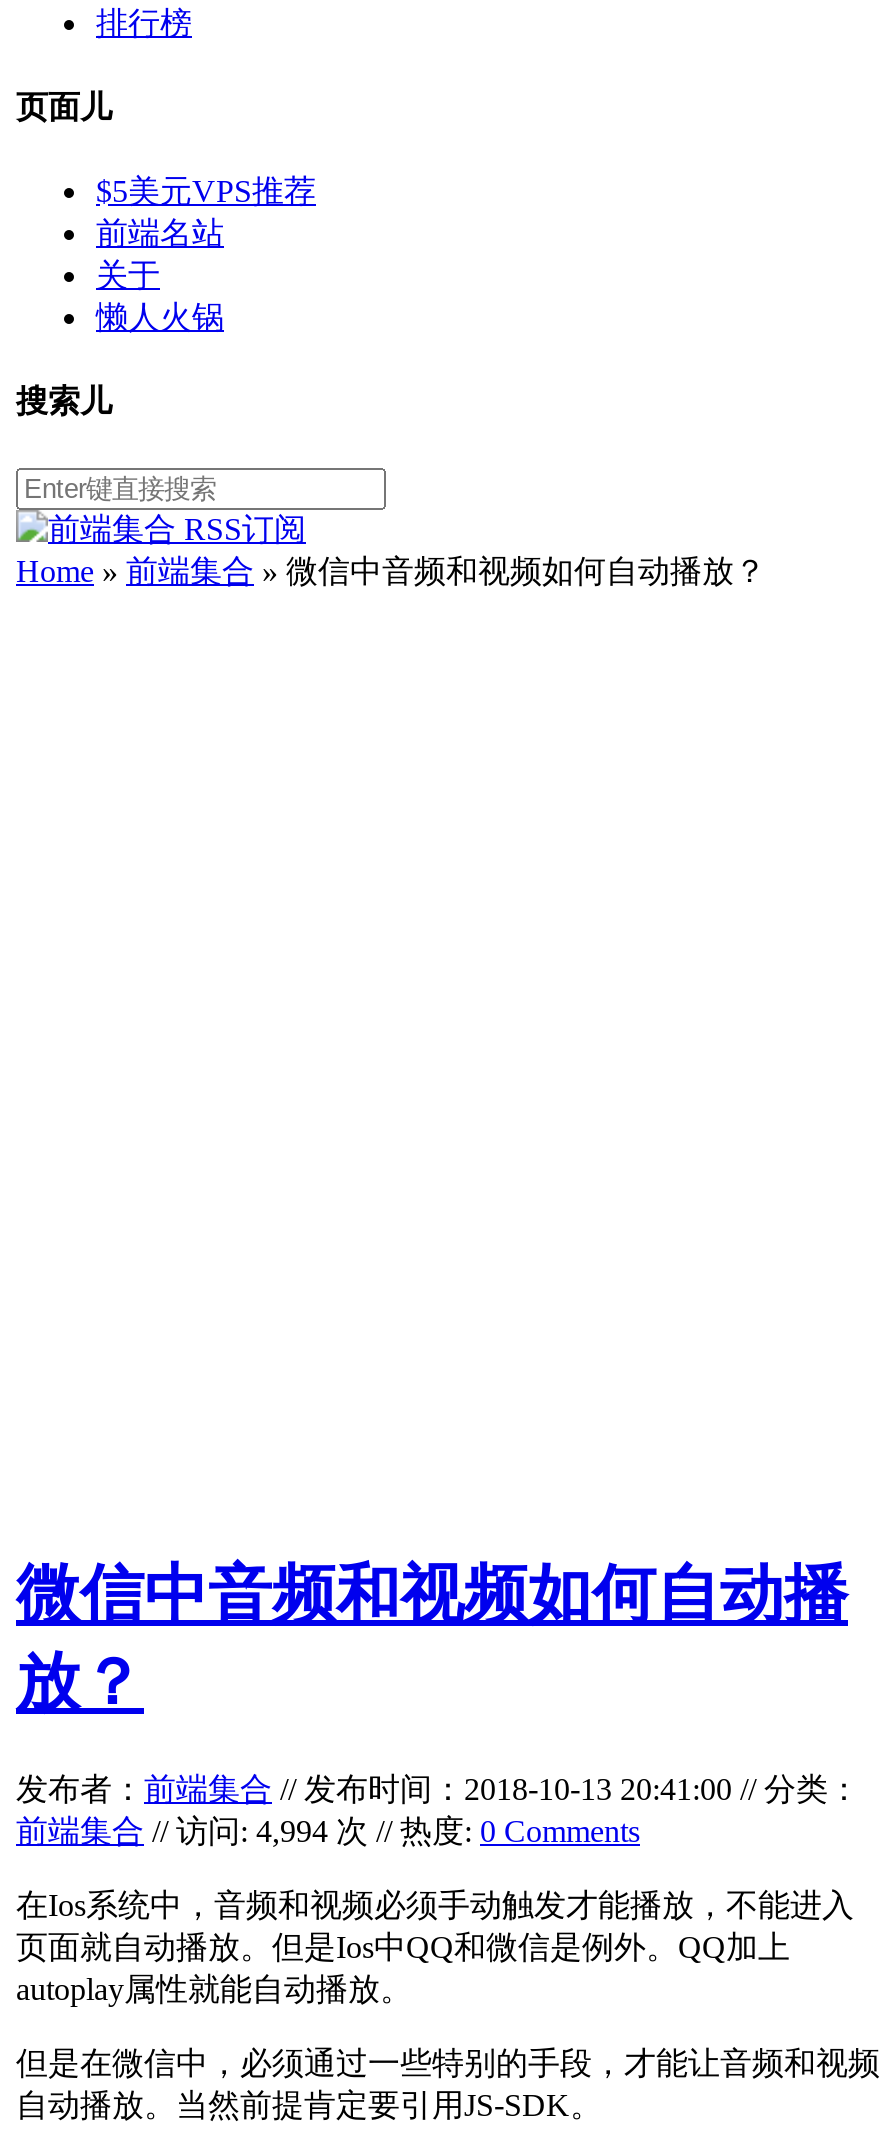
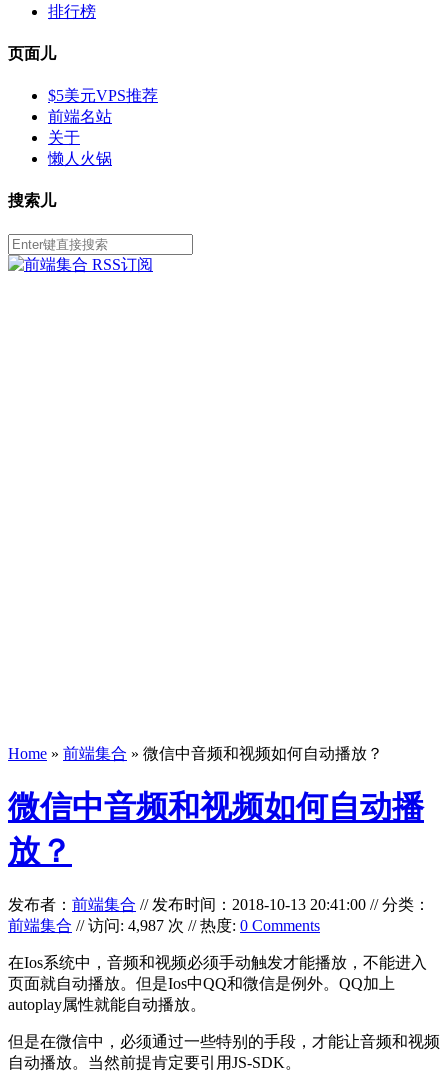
moved down: Home»前端集合» 微信中音频和视频如何自动播放？

- 前端集合// 访问: 4,994 次 // 热度: 0 Comments
+ 前端集合// 访问: 4,987 次 // 热度: 0 Comments
